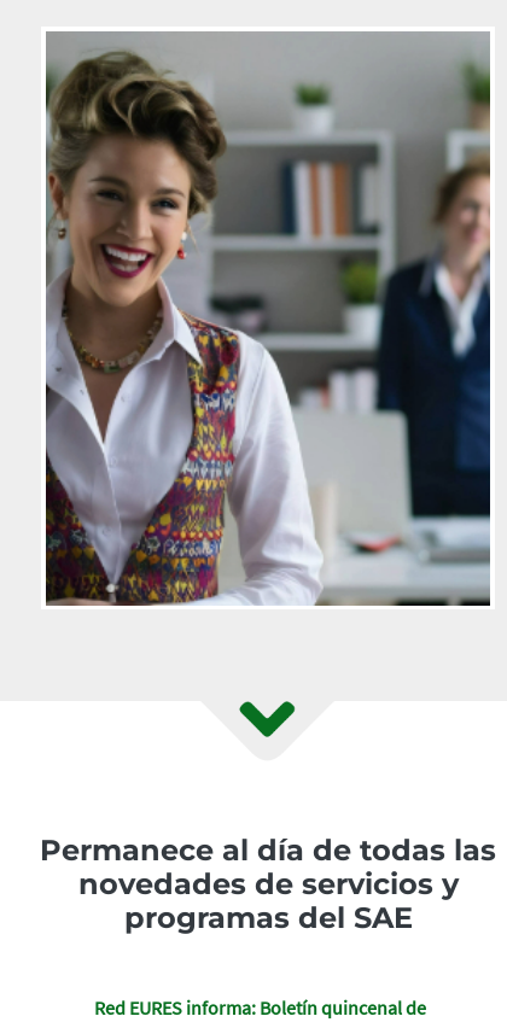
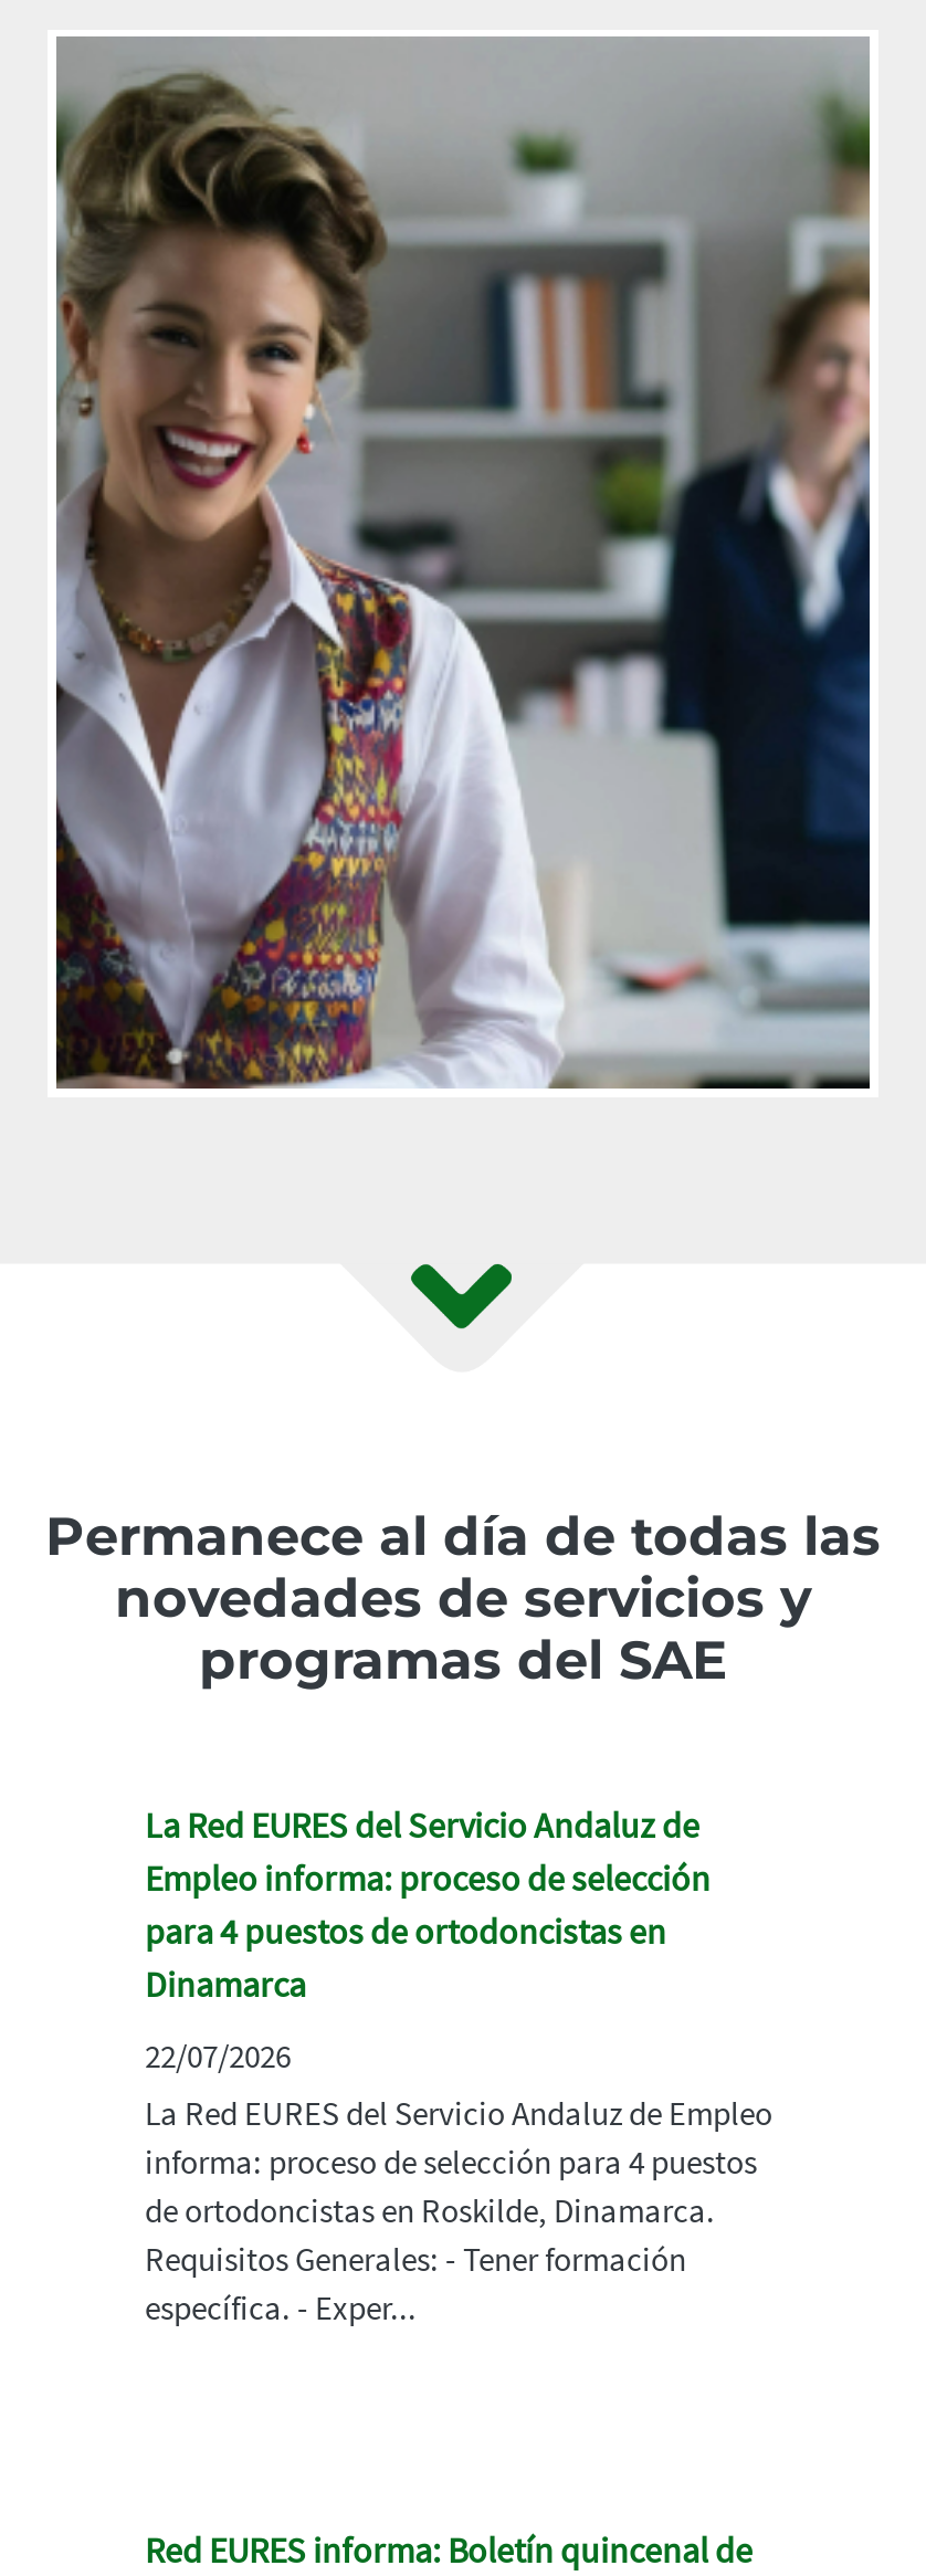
+ La Red EURES del Servicio Andaluz de
+ Empleo informa: proceso de selección
+ para 4 puestos de ortodoncistas en
+ Dinamarca
+ 22/07/2026
+ La Red EURES del Servicio Andaluz de Empleo
+ informa: proceso de selección para 4 puestos
+ de ortodoncistas en Roskilde, Dinamarca.
+ Requisitos Generales: - Tener formación
+ específica. - Exper...
